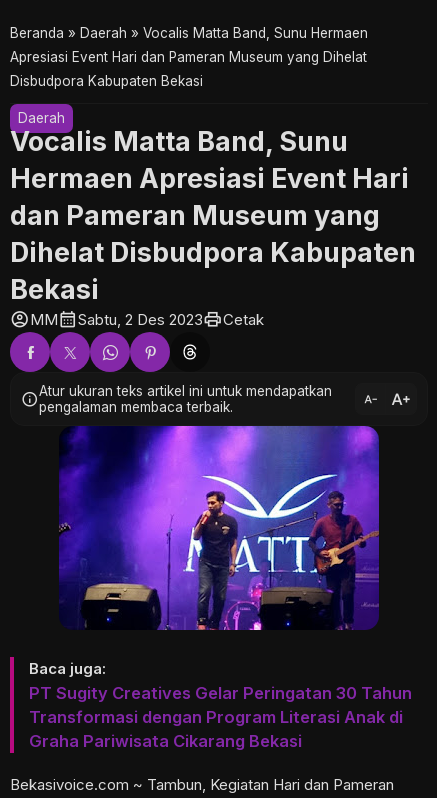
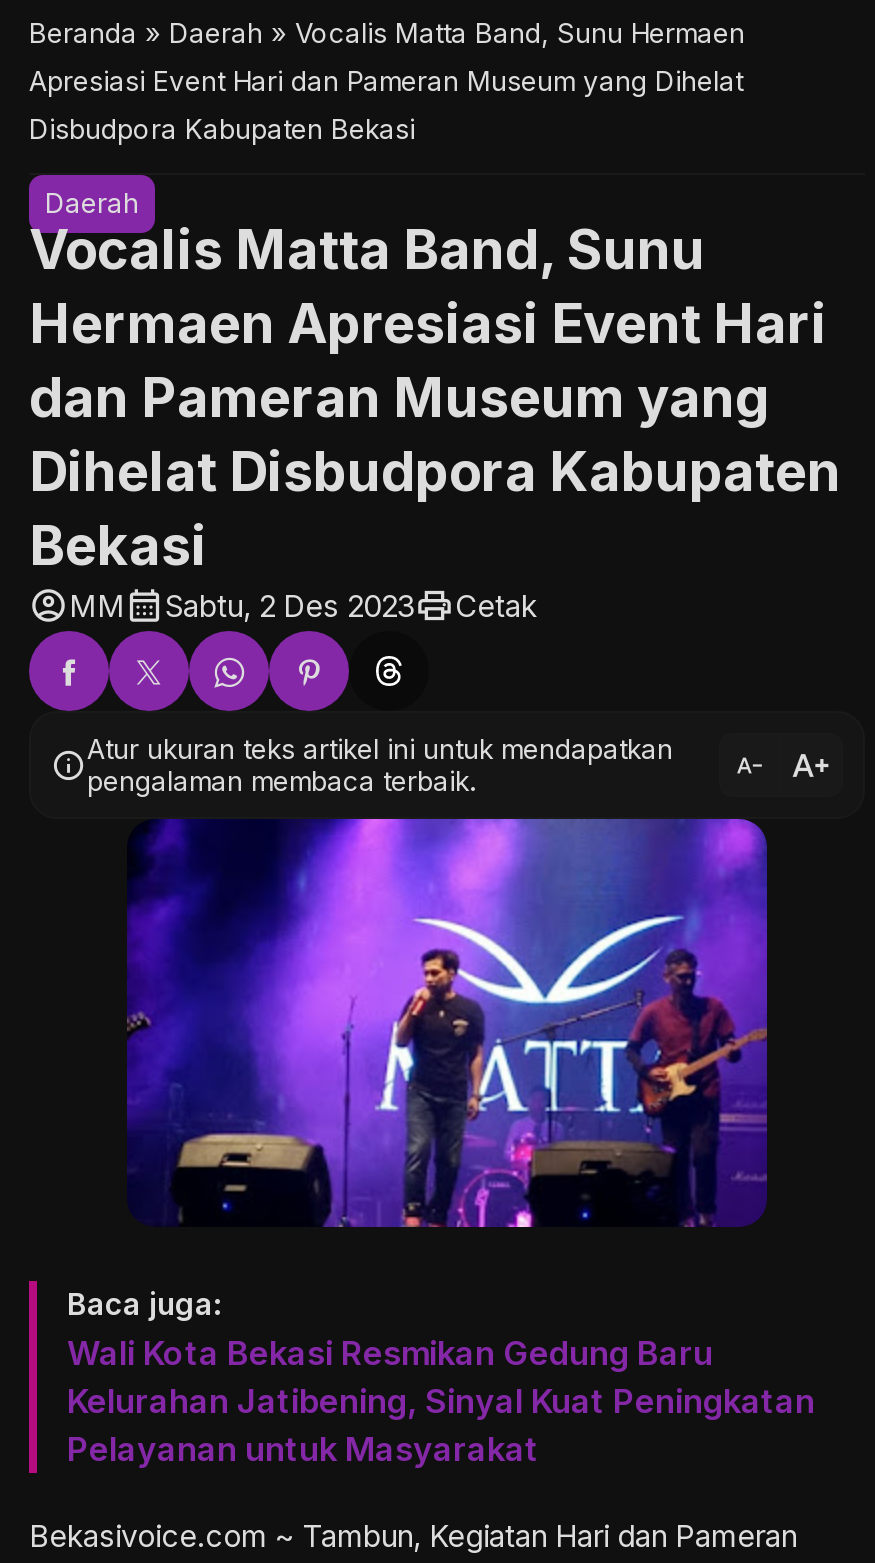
- PT Sugity Creatives Gelar Peringatan 30 Tahun
- Transformasi dengan Program Literasi Anak di
- Graha Pariwisata Cikarang Bekasi
+ Wali Kota Bekasi Resmikan Gedung Baru
+ Kelurahan Jatibening, Sinyal Kuat Peningkatan
+ Pelayanan untuk Masyarakat
